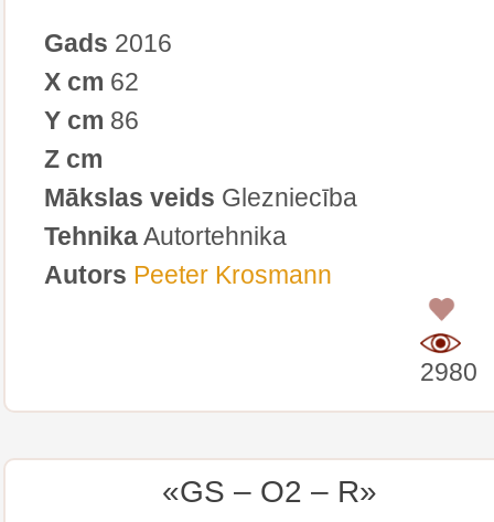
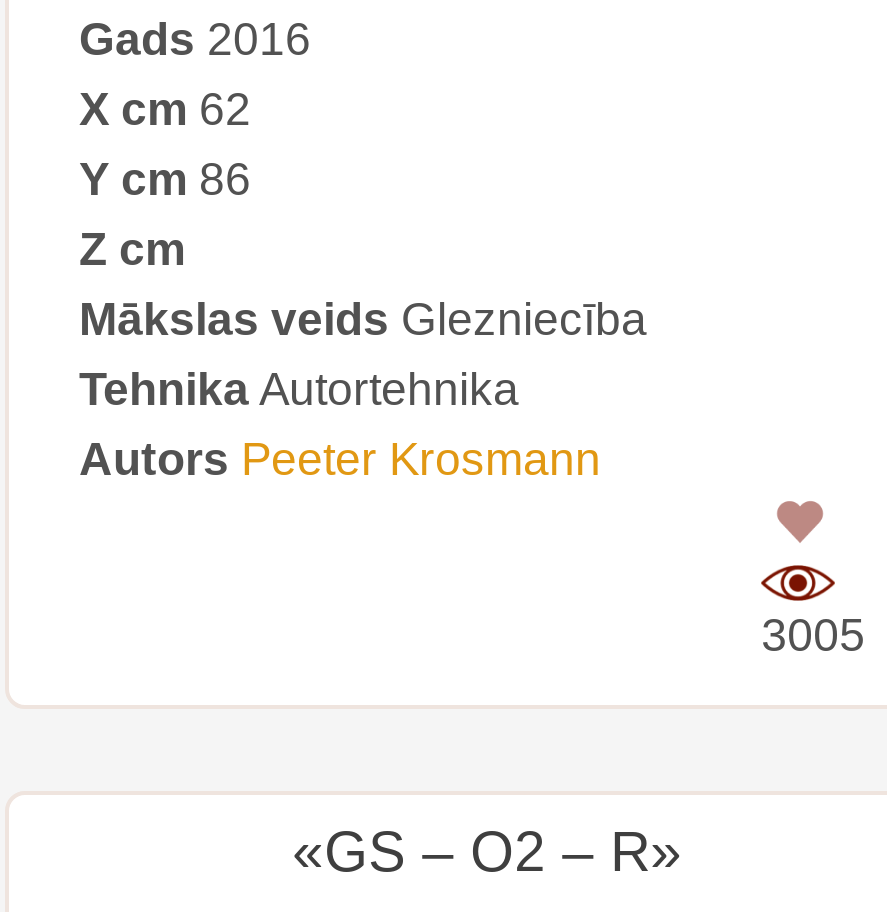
- 2980
+ 3005
